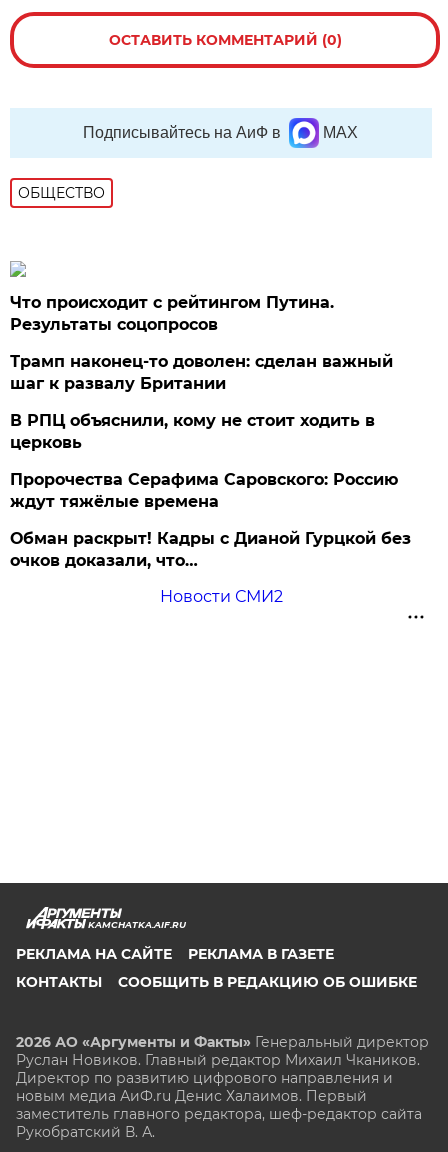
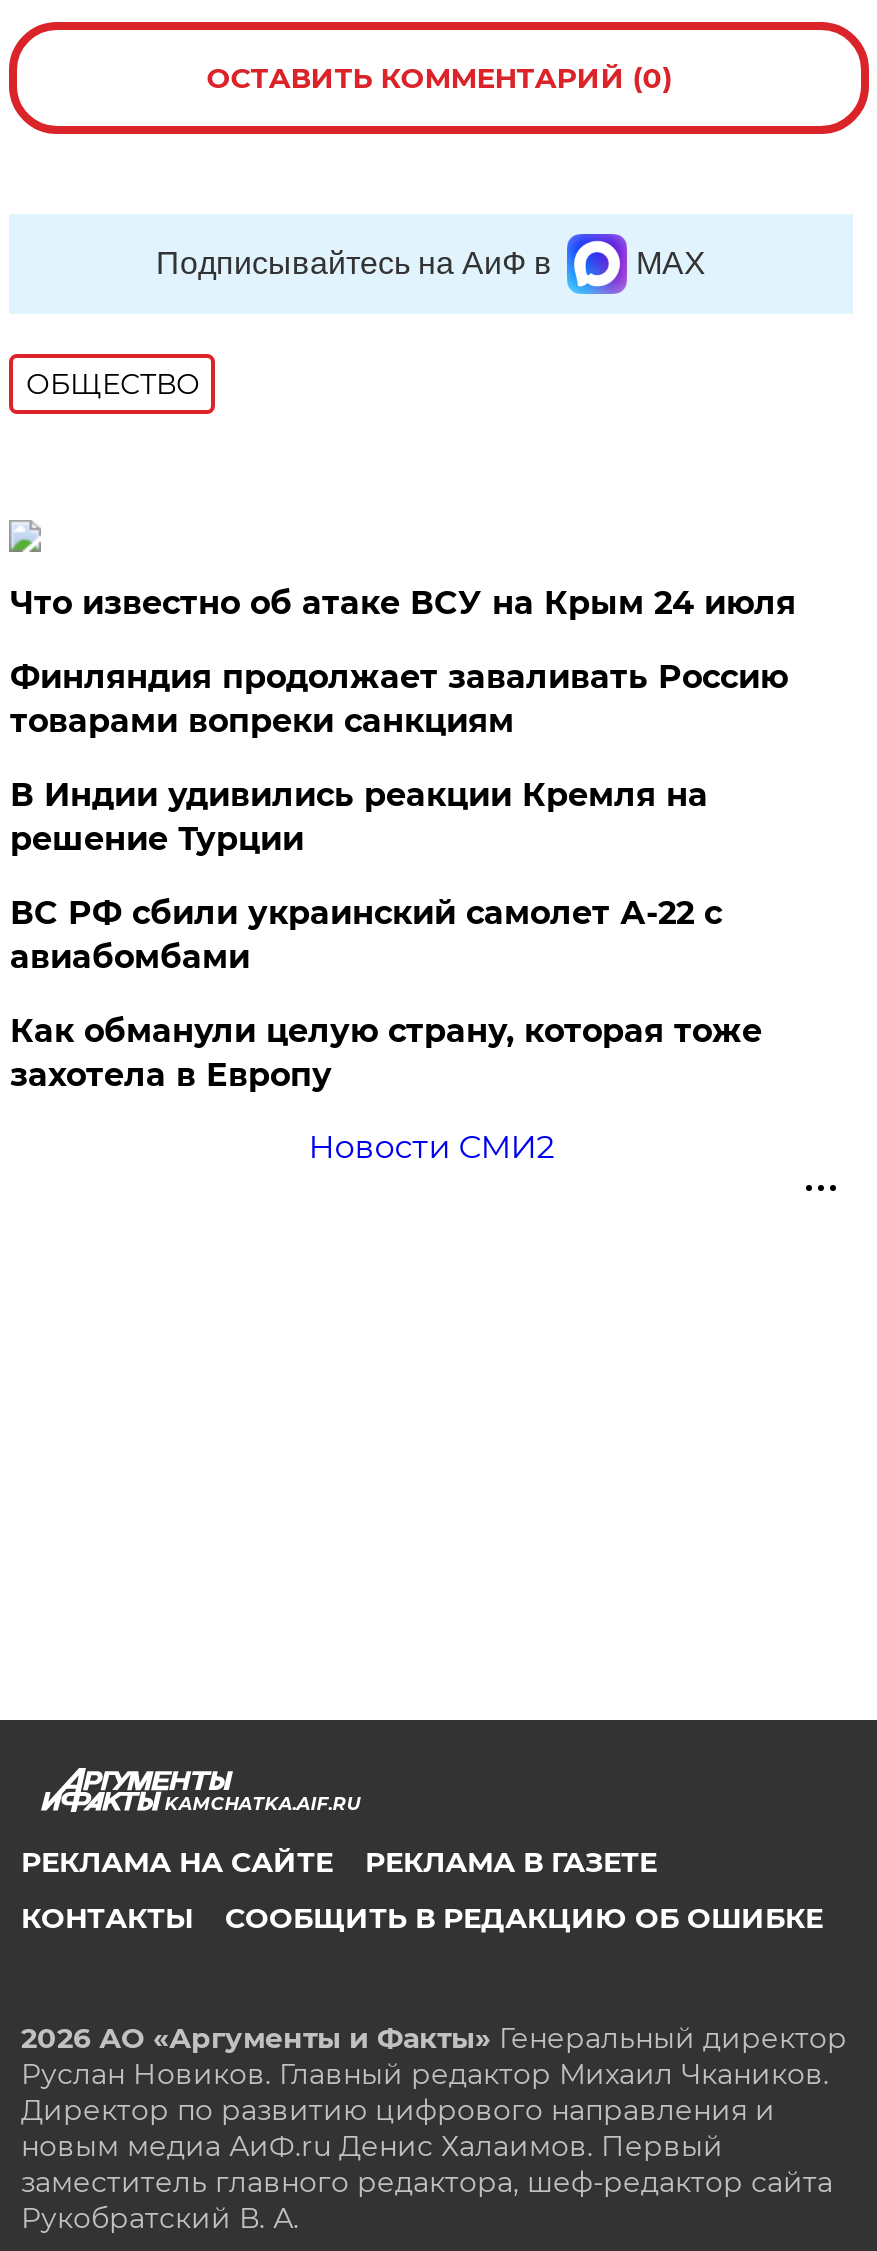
- Что происходит с рейтингом Путина.
- Результаты соцопросов
+ Что известно об атаке ВСУ на Крым 24 июля

- Трамп наконец-то доволен: сделан важный
- шаг к развалу Британии
+ Финляндия продолжает заваливать Россию
+ товарами вопреки санкциям

- В РПЦ объяснили, кому не стоит ходить в
- церковь
+ В Индии удивились реакции Кремля на
+ решение Турции

- Пророчества Серафима Саровского: Россию
- ждут тяжёлые времена
+ ВС РФ сбили украинский самолет А-22 с
+ авиабомбами

- Обман раскрыт! Кадры с Дианой Гурцкой без
- очков доказали, что…
+ Как обманули целую страну, которая тоже
+ захотела в Европу
